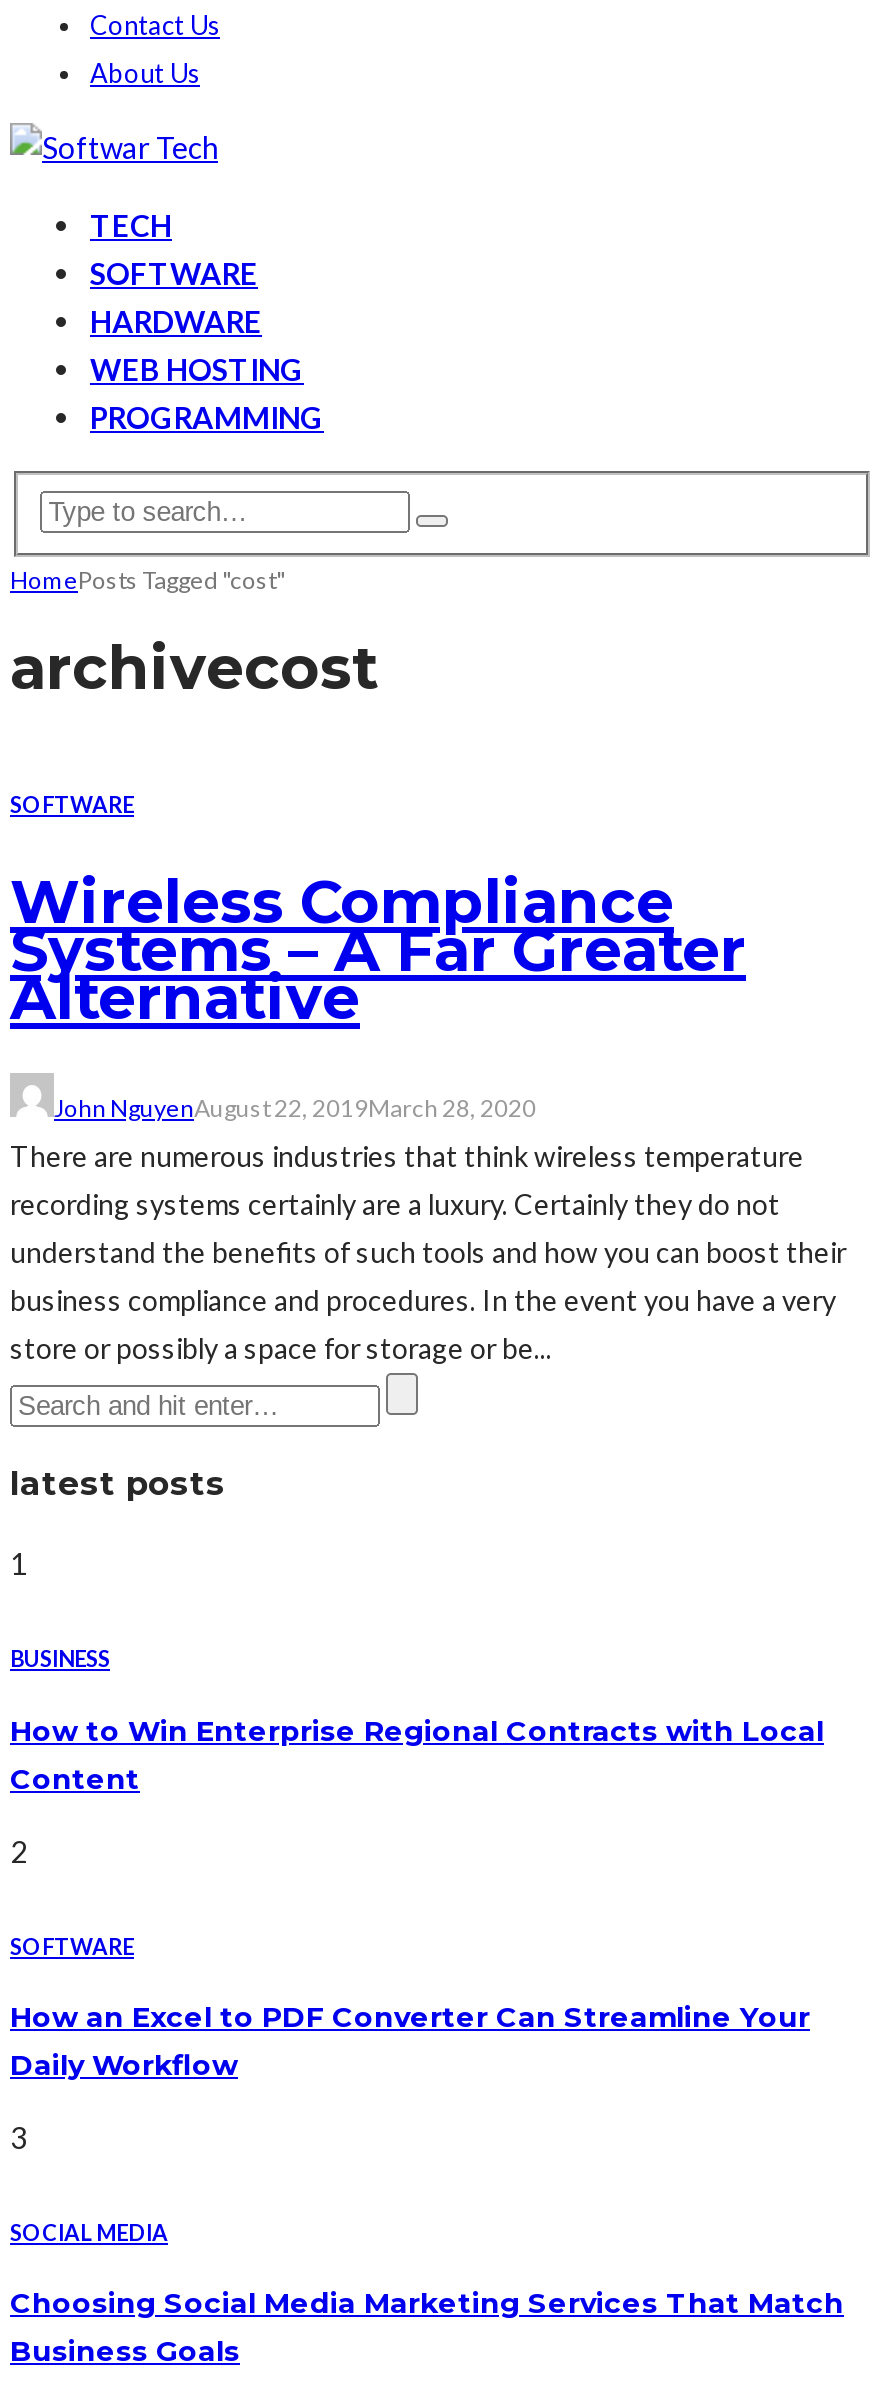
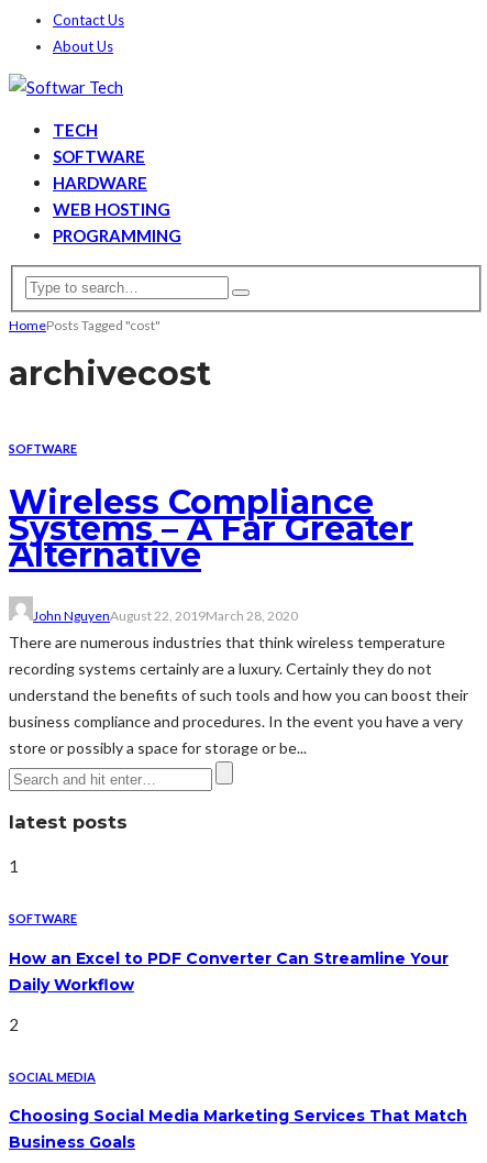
- BUSINESS
- How to Win Enterprise Regional Contracts with Local
- Content
- 2

- 3
+ 2
